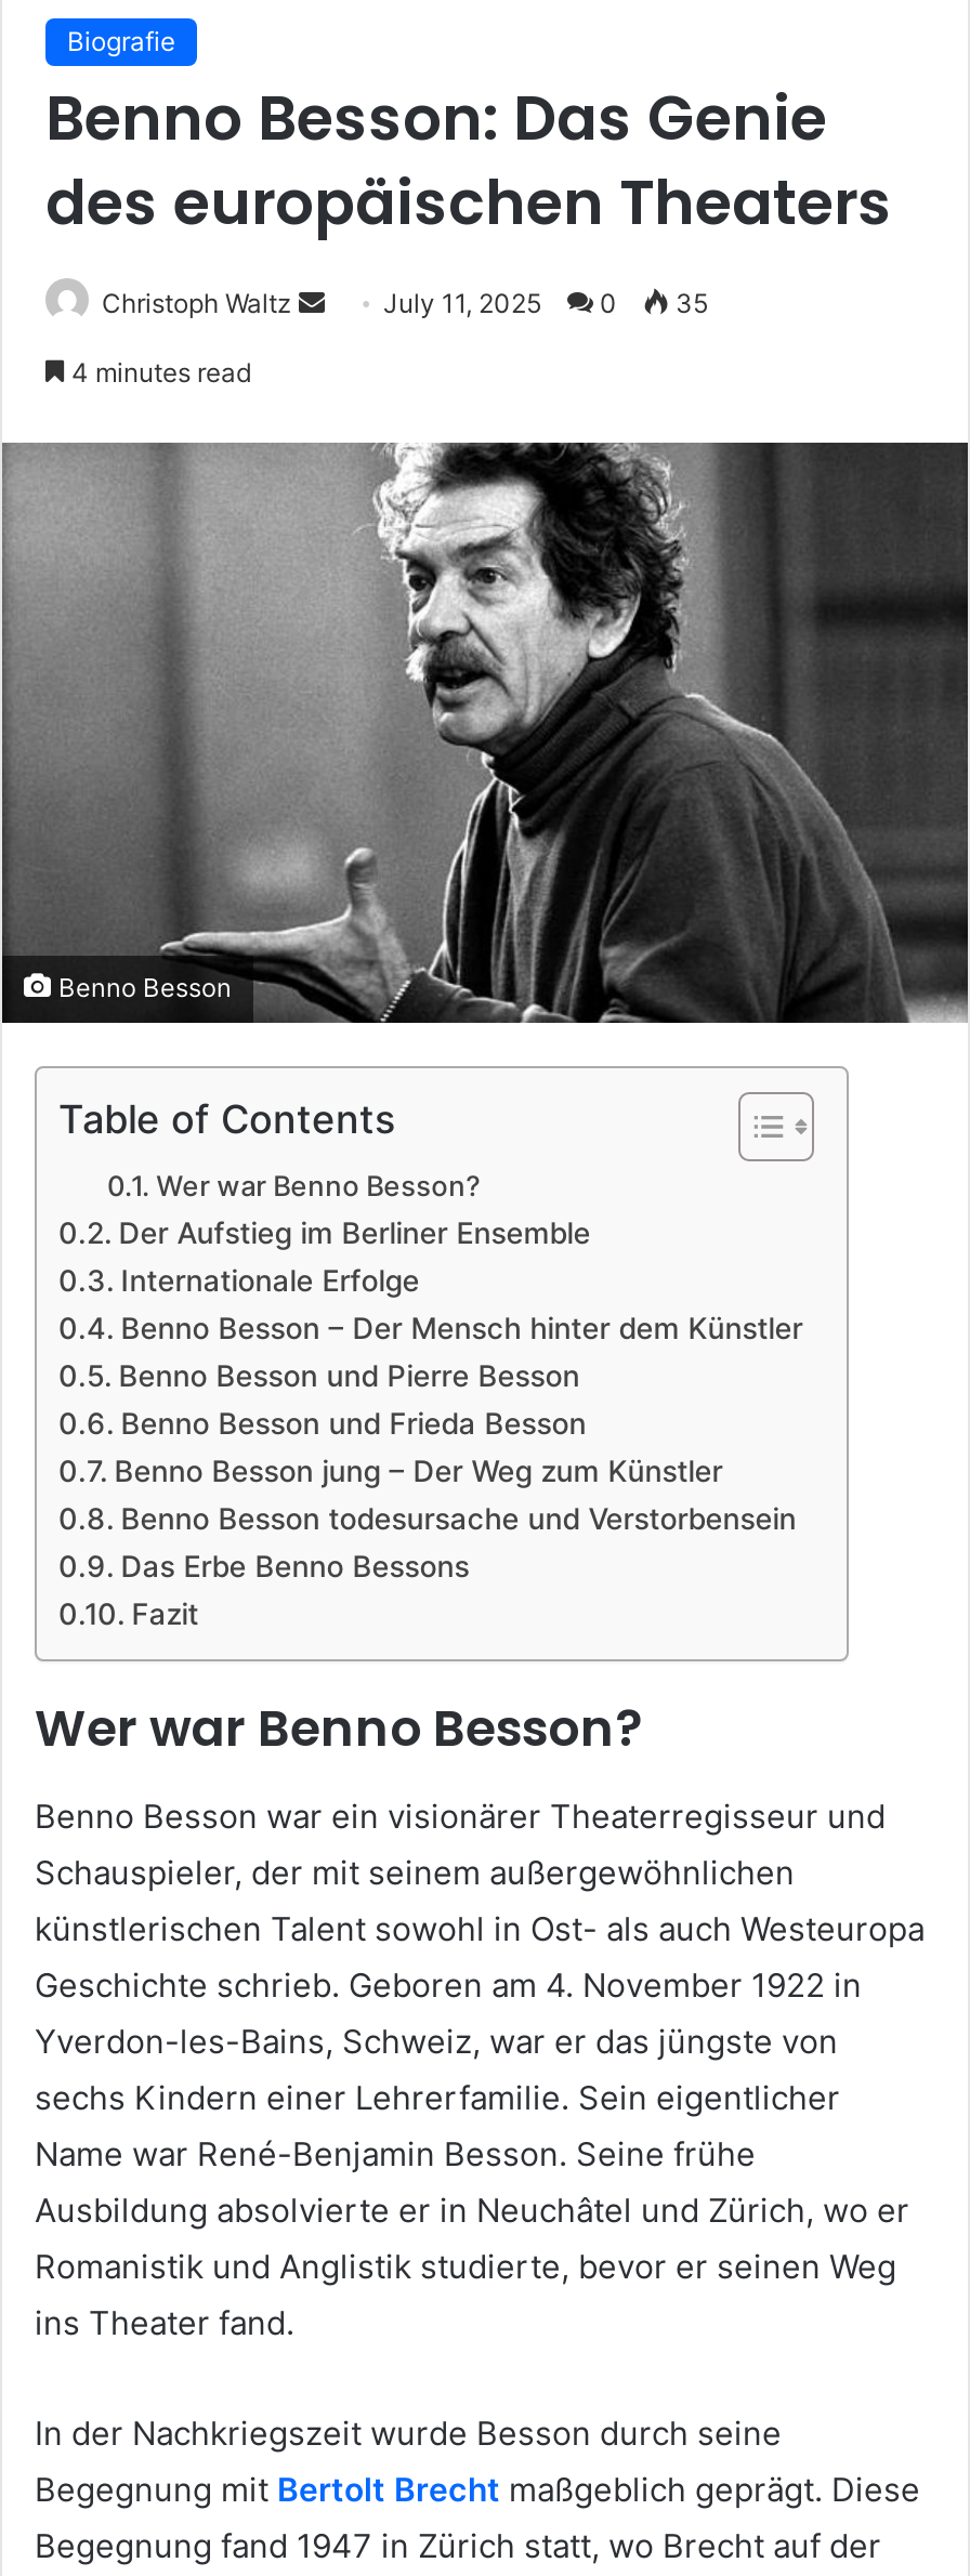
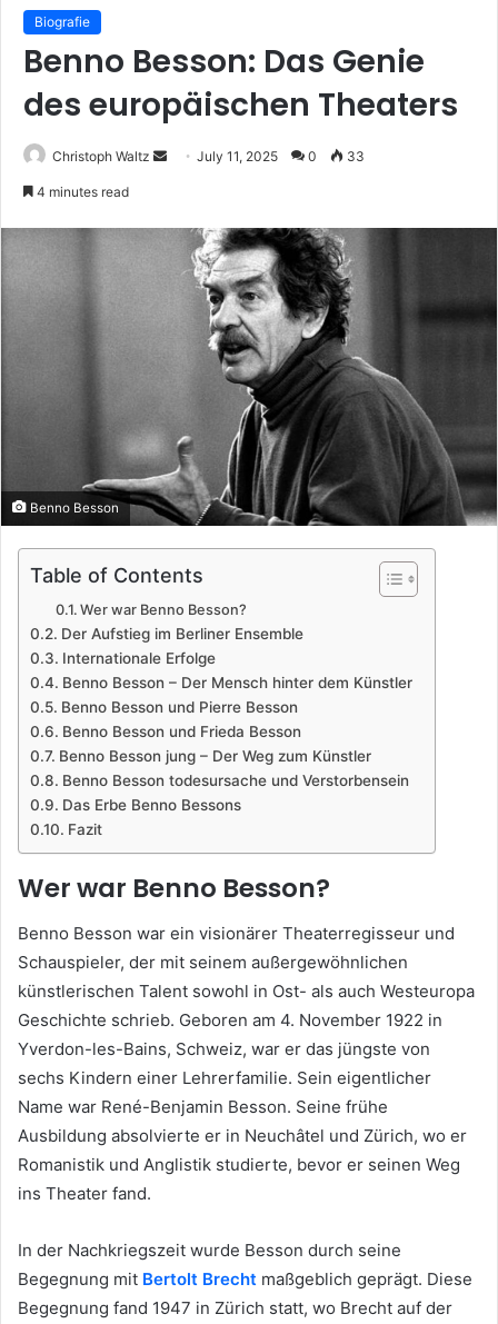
- 35
+ 33
